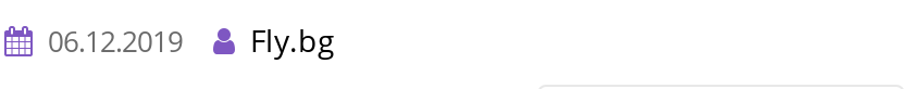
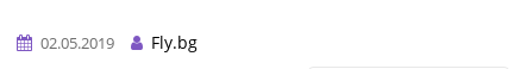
- 06.12.2019 Fly.bg
+ 02.05.2019 Fly.bg
